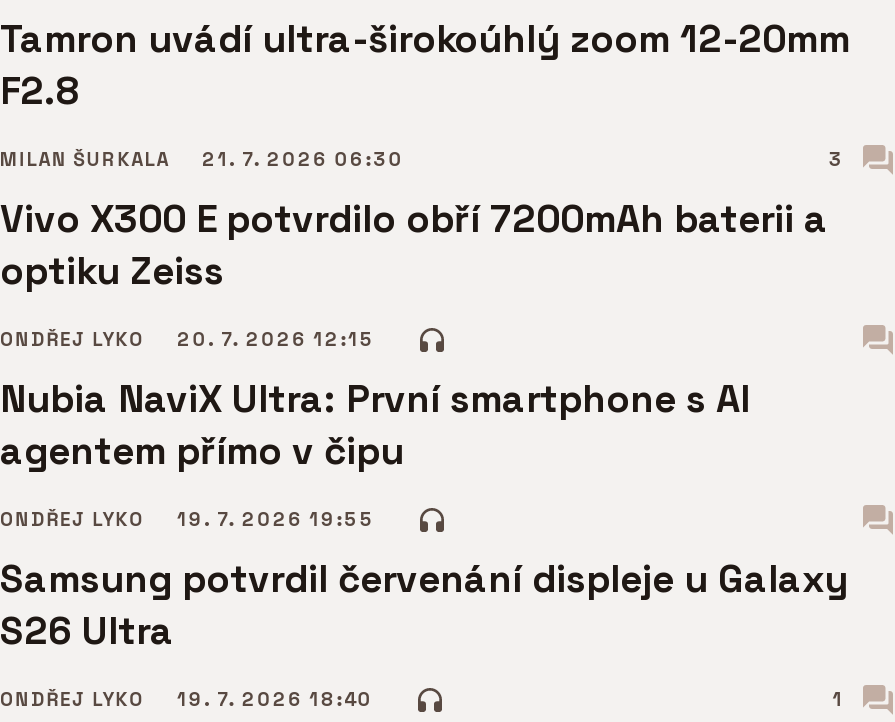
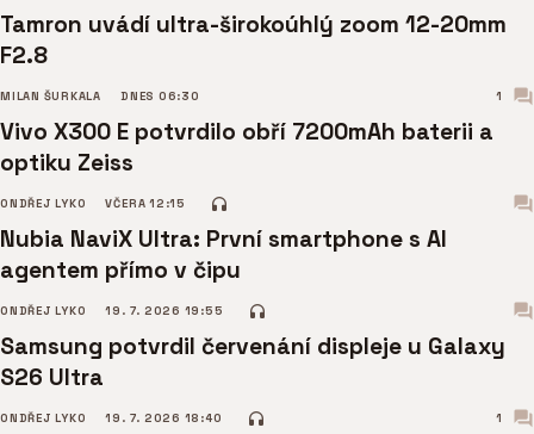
- 21. 7. 2026 06:30
- 3
+ DNES 06:30
+ 1

- ONDŘEJ LYKO 20. 7. 2026 12:15
+ ONDŘEJ LYKO VČERA 12:15
